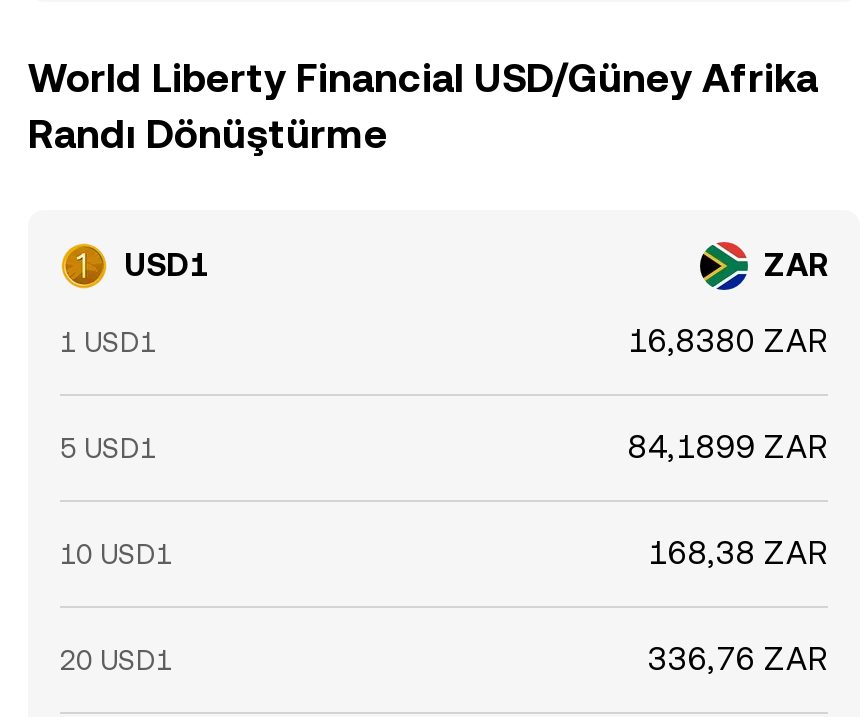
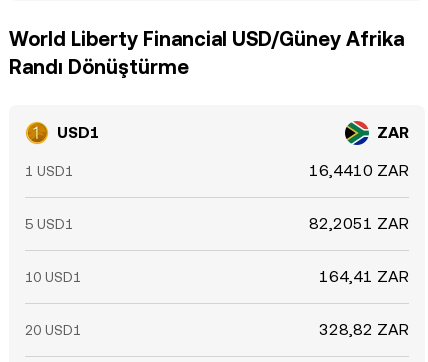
- 16,8380 ZAR
+ 16,4410 ZAR

- 84,1899 ZAR
+ 82,2051 ZAR

- 168,38 ZAR
+ 164,41 ZAR

- 336,76 ZAR
+ 328,82 ZAR
